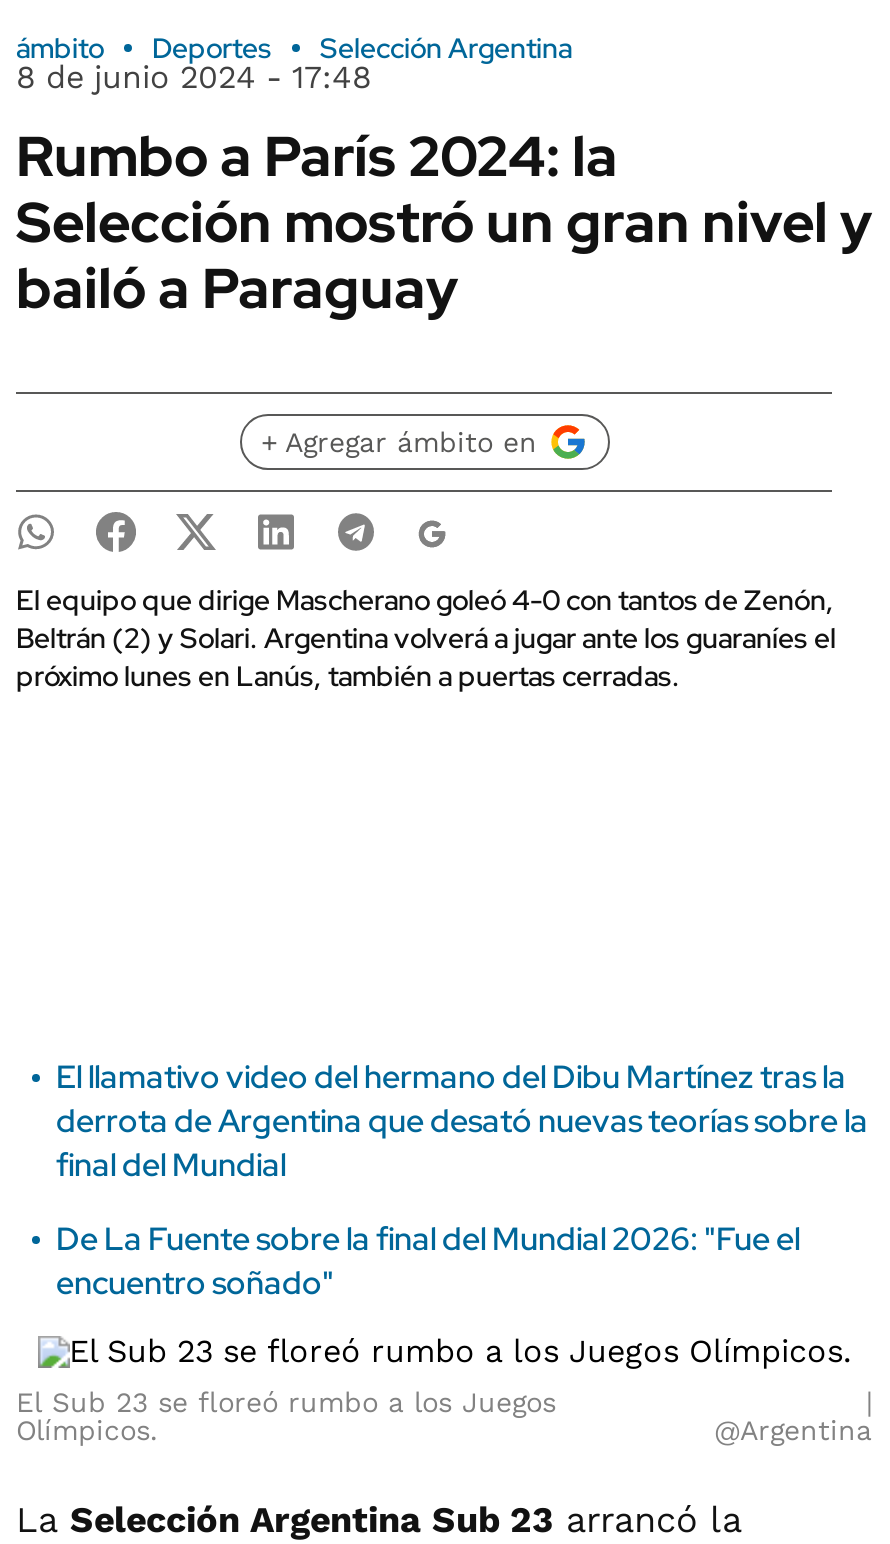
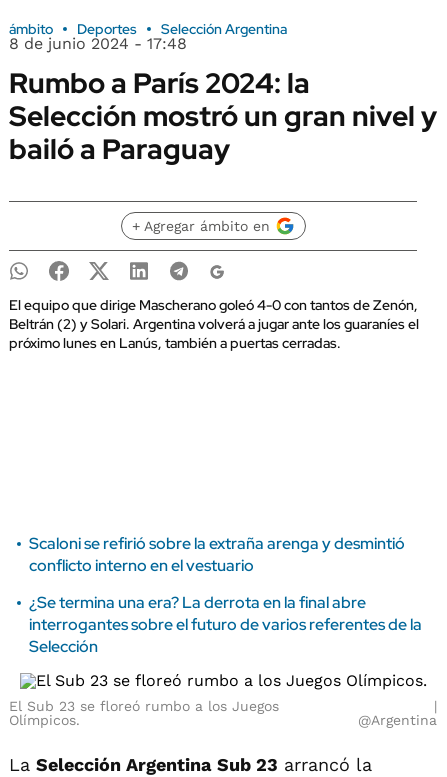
- El llamativo video del hermano del Dibu Martínez tras la
- derrota de Argentina que desató nuevas teorías sobre la
- final del Mundial
+ Scaloni se refirió sobre la extraña arenga y desmintió
+ conflicto interno en el vestuario

- De La Fuente sobre la final del Mundial 2026: "Fue el
- encuentro soñado"
+ ¿Se termina una era? La derrota en la final abre
+ interrogantes sobre el futuro de varios referentes de la
+ Selección
